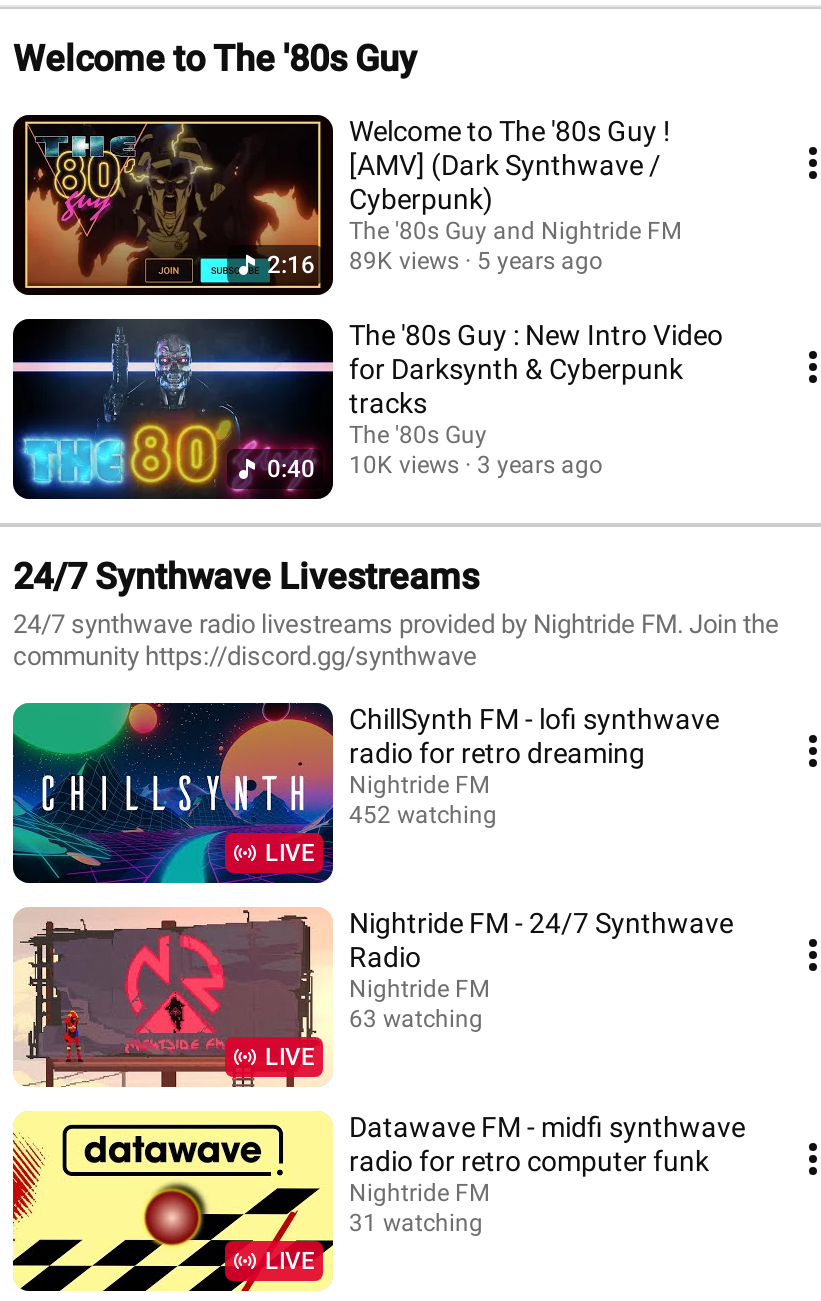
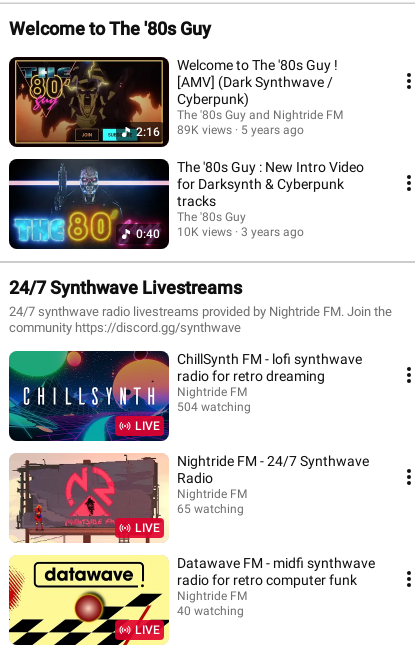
- 452 watching
+ 504 watching

- 63 watching
+ 65 watching

- 31 watching
+ 40 watching
